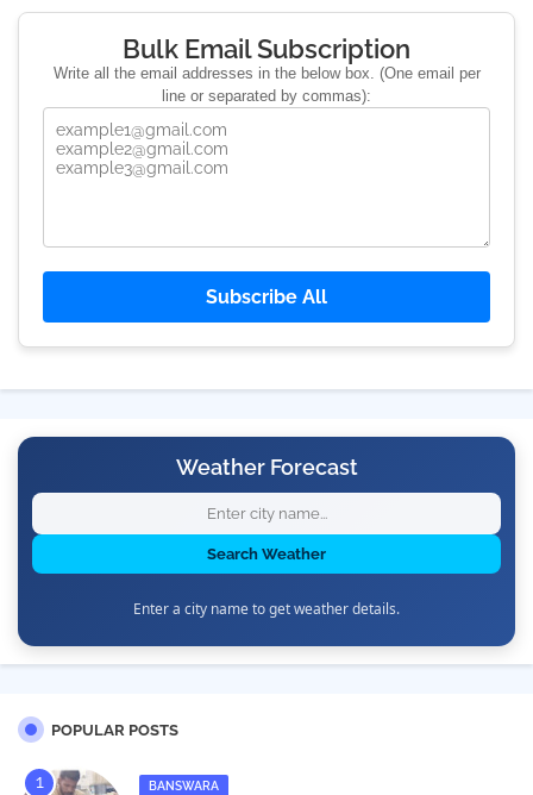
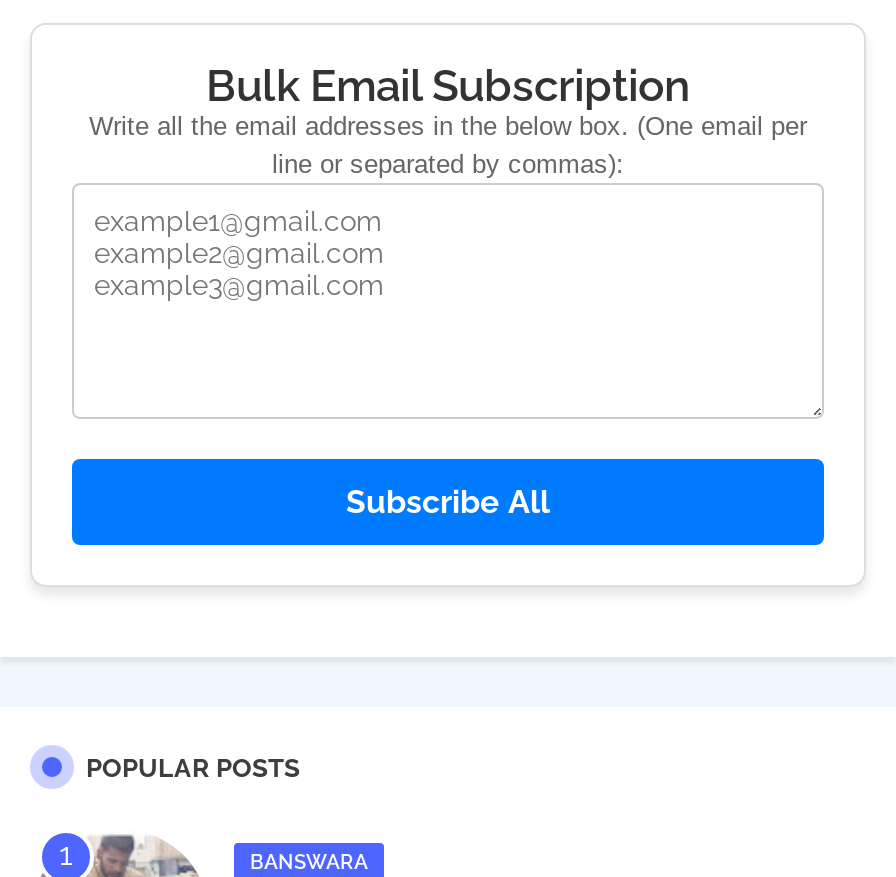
- [image]
- Weather Forecast

- Search Weather
- Enter a city name to get weather details.
